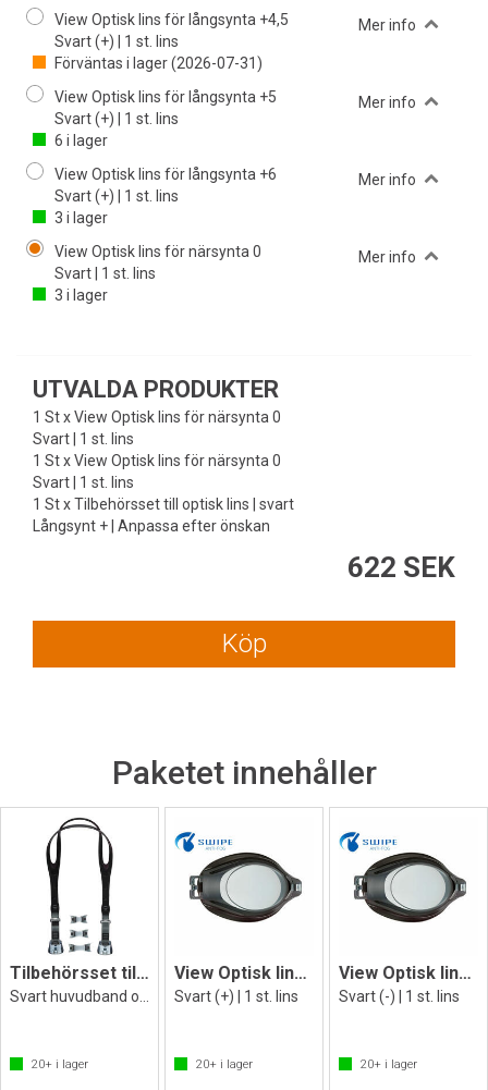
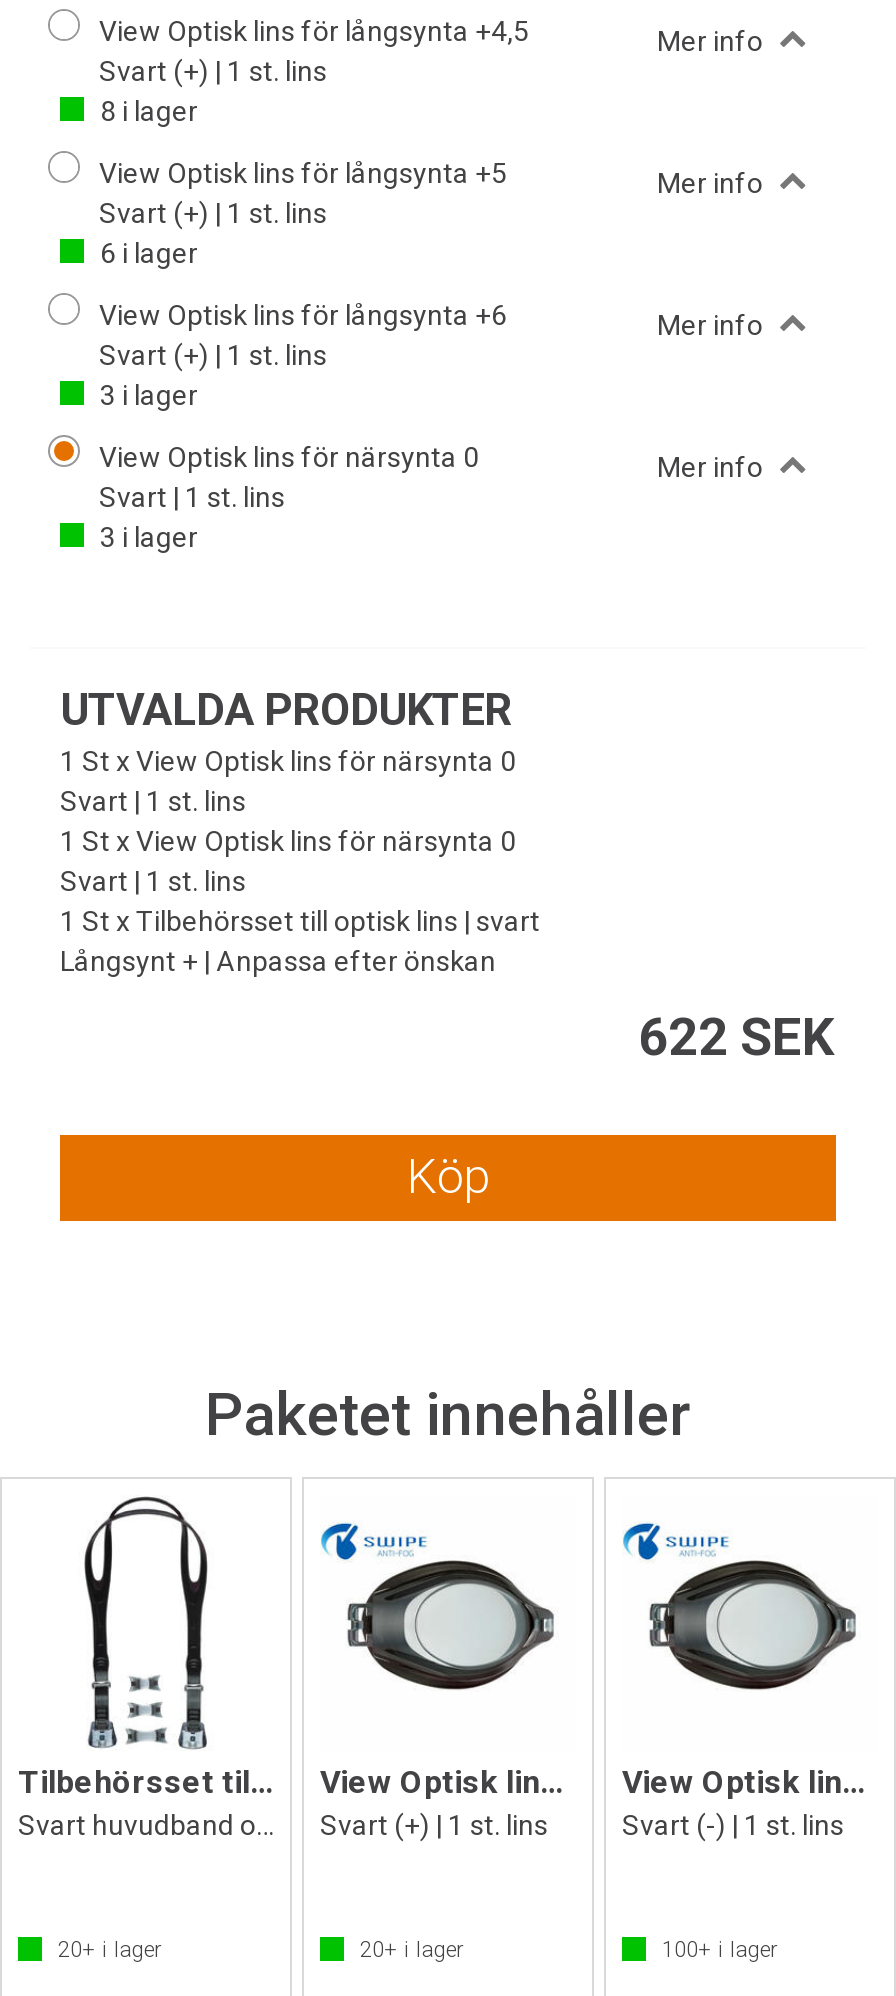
- Förväntas i lager (2026-07-31)
+ 8 i lager

- 20+ i lager
+ 100+ i lager
